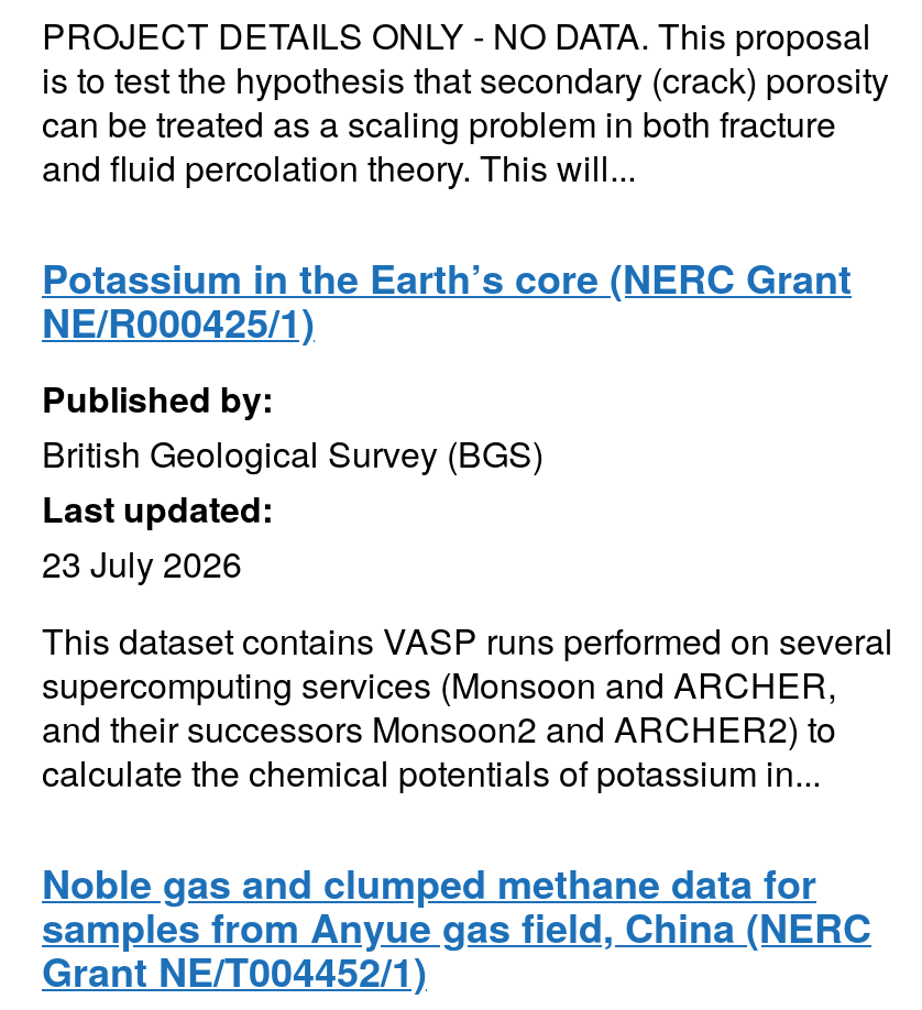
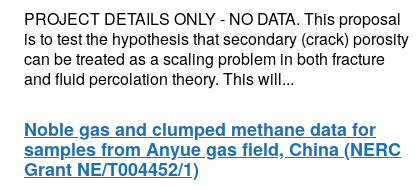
- Potassium in the Earth’s core (NERC Grant
- NE/R000425/1)
- Published by:
- British Geological Survey (BGS)
- Last updated:
- 23 July 2026
- This dataset contains VASP runs performed on several
- supercomputing services (Monsoon and ARCHER,
- and their successors Monsoon2 and ARCHER2) to
- calculate the chemical potentials of potassium in...
